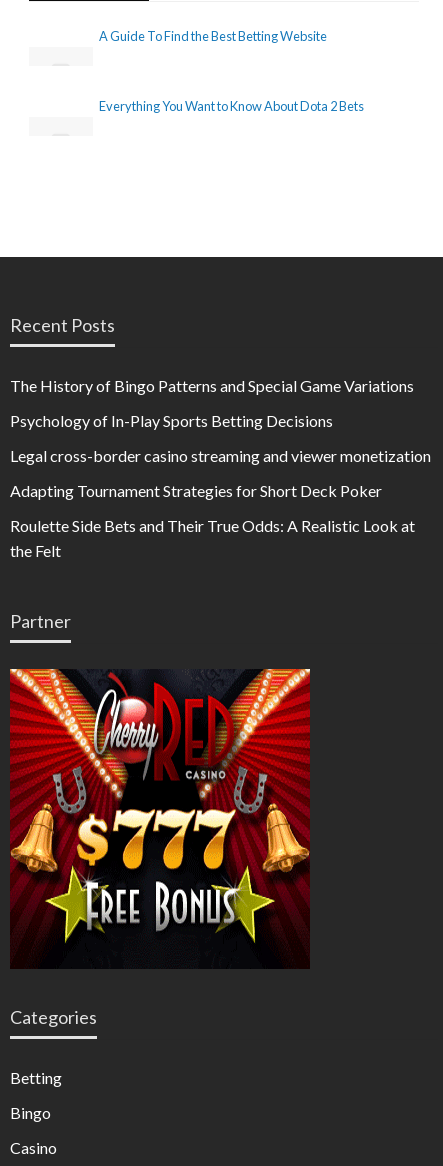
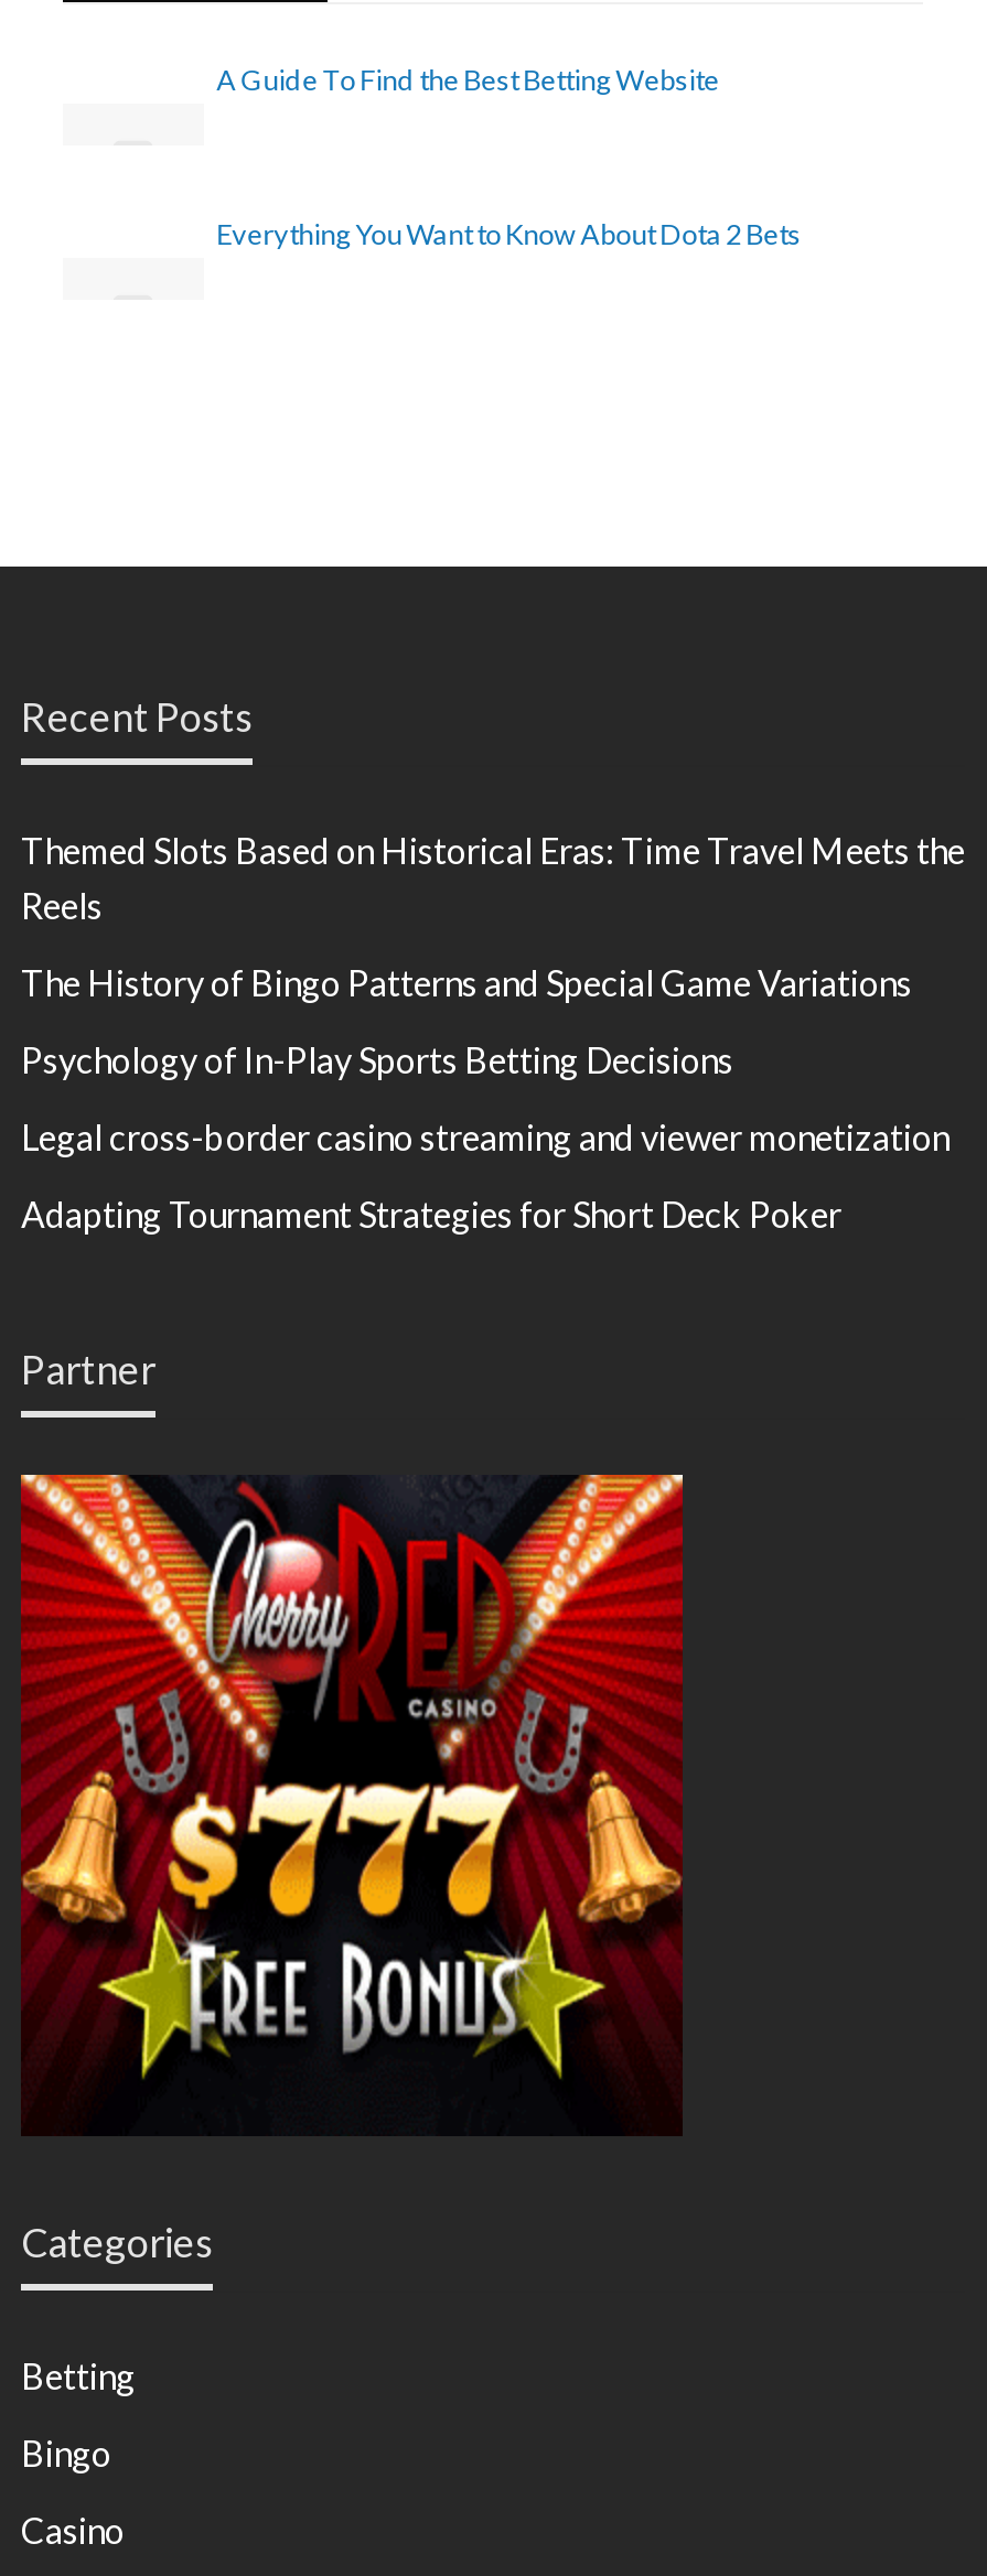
+ Themed Slots Based on Historical Eras: Time Travel Meets the
+ Reels

moved down: The History of Bingo Patterns and Special Game Variations | Psychology of In-Play Sports Betting Decisions | Legal cross-border casino streaming and viewer monetization | Adapting Tournament Strategies for Short Deck Poker

- Roulette Side Bets and Their True Odds: A Realistic Look at
- the Felt
